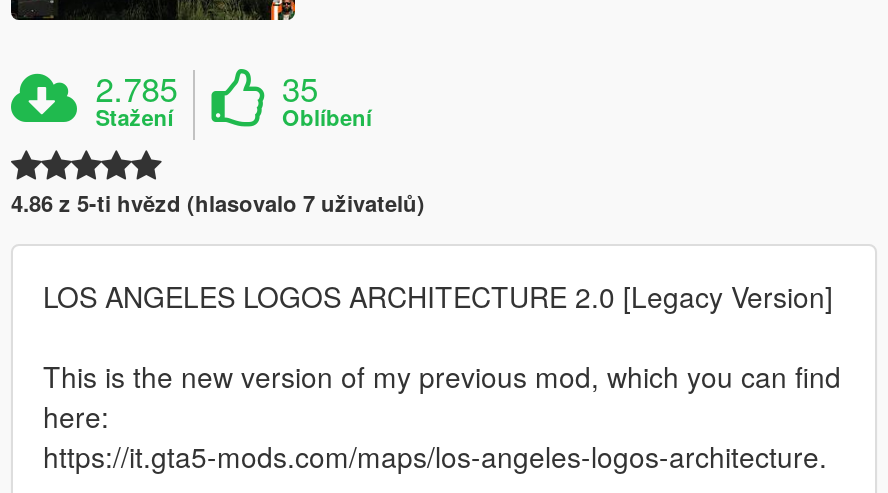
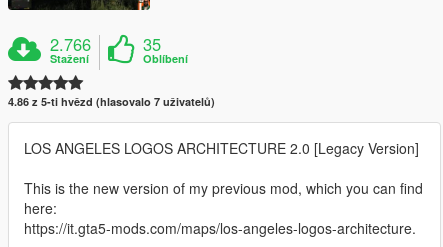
- 2.785
+ 2.766
